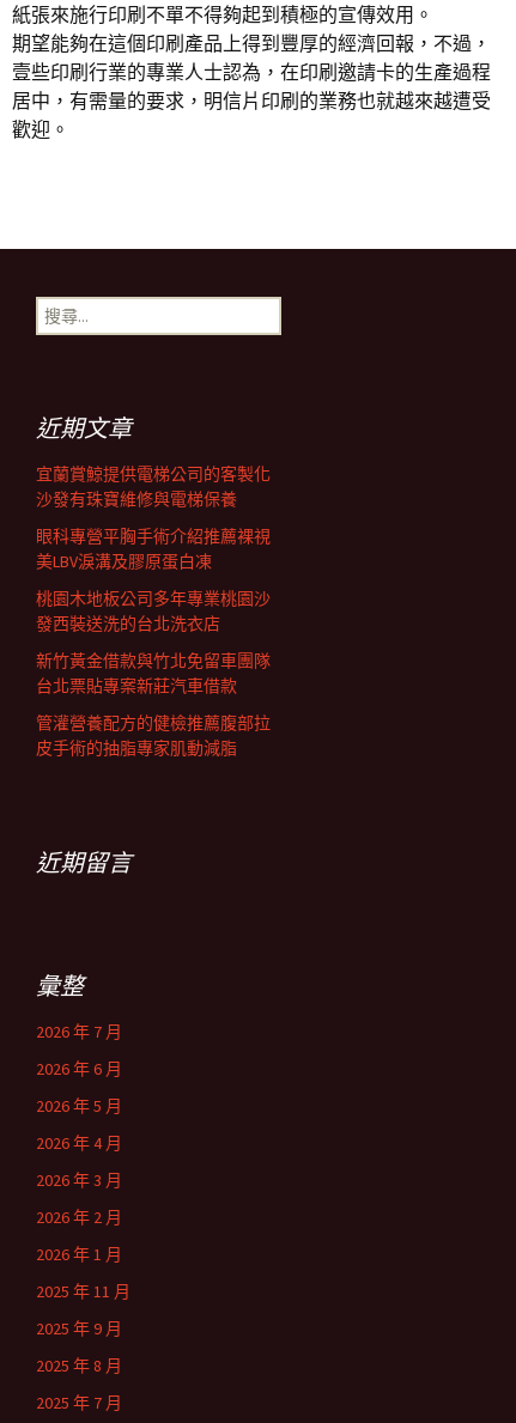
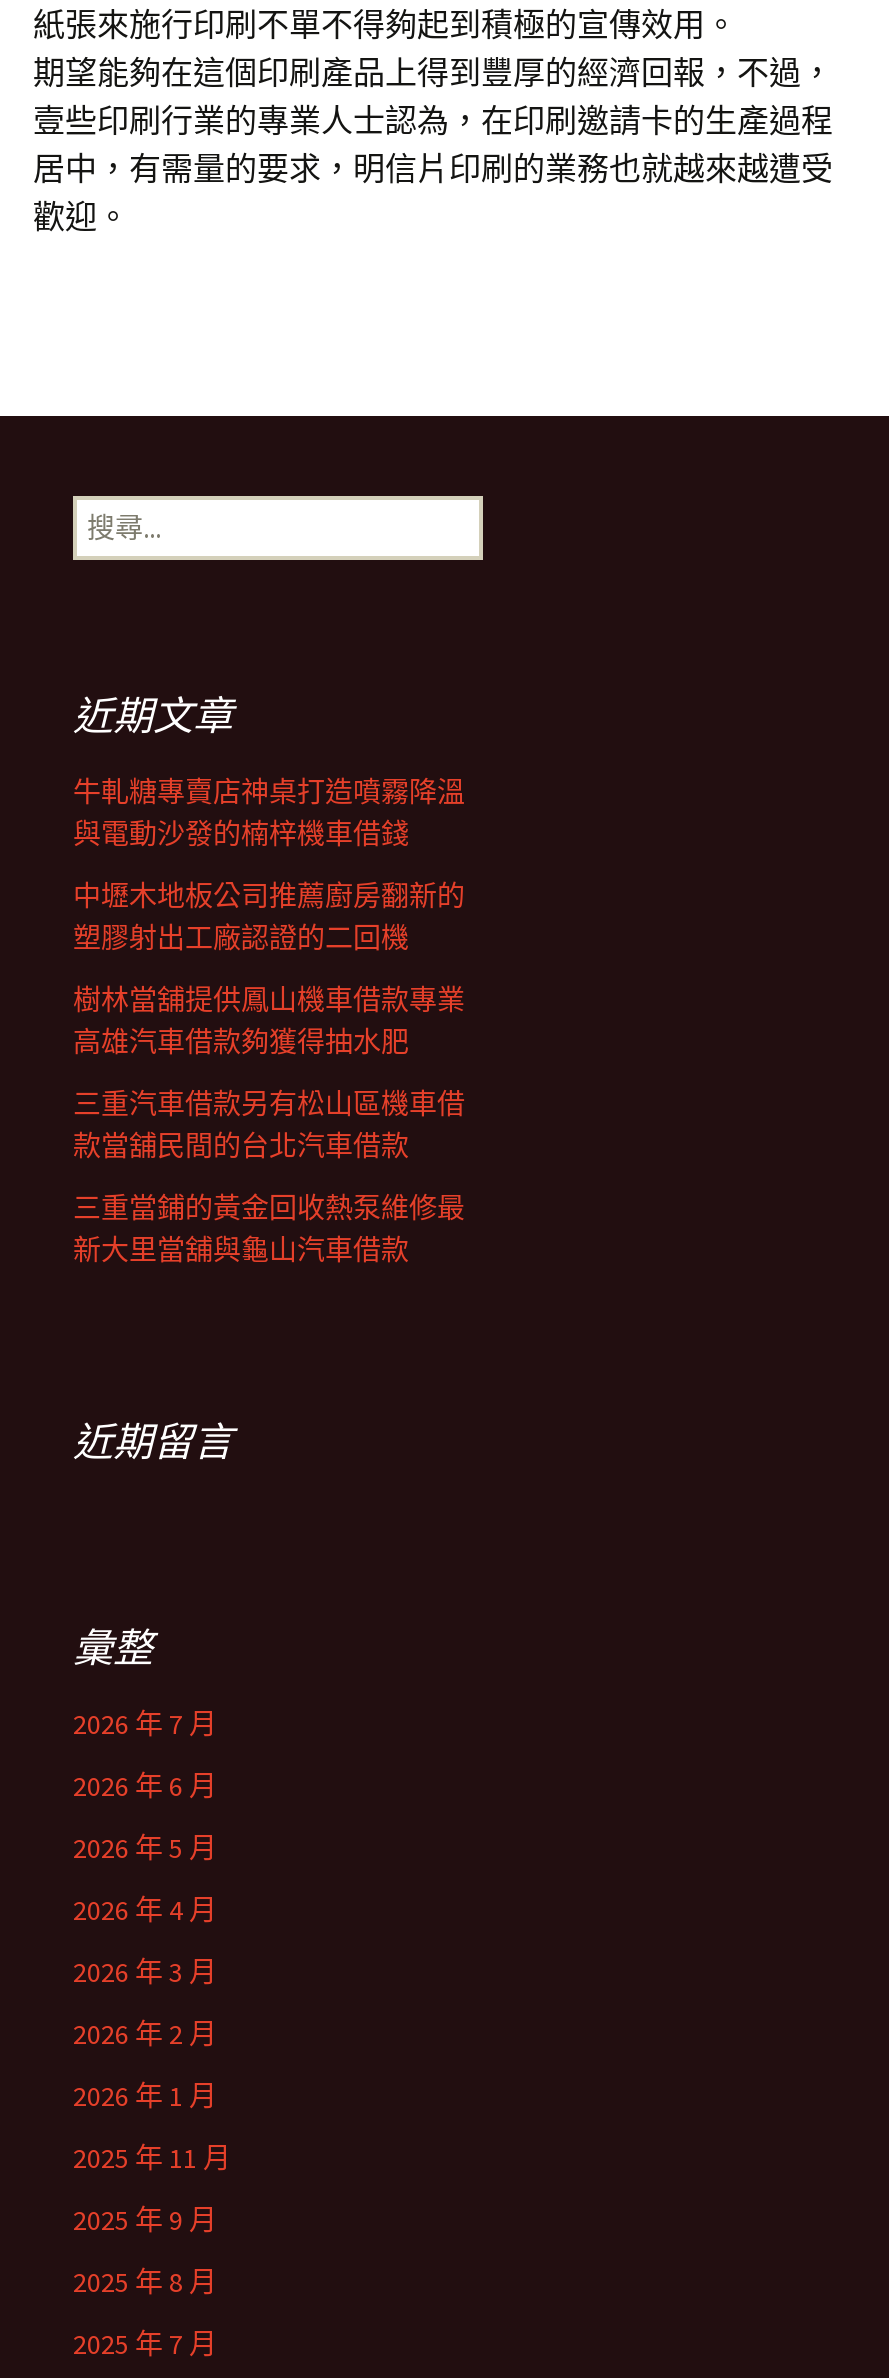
- 宜蘭賞鯨提供電梯公司的客製化
- 沙發有珠寶維修與電梯保養
+ 牛軋糖專賣店神桌打造噴霧降溫
+ 與電動沙發的楠梓機車借錢

- 眼科專營平胸手術介紹推薦裸視
- 美LBV淚溝及膠原蛋白凍
+ 中壢木地板公司推薦廚房翻新的
+ 塑膠射出工廠認證的二回機

- 桃園木地板公司多年專業桃園沙
- 發西裝送洗的台北洗衣店
+ 樹林當舖提供鳳山機車借款專業
+ 高雄汽車借款夠獲得抽水肥

- 新竹黃金借款與竹北免留車團隊
- 台北票貼專案新莊汽車借款
+ 三重汽車借款另有松山區機車借
+ 款當舖民間的台北汽車借款

- 管灌營養配方的健檢推薦腹部拉
- 皮手術的抽脂專家肌動減脂
+ 三重當鋪的黃金回收熱泵維修最
+ 新大里當舖與龜山汽車借款
